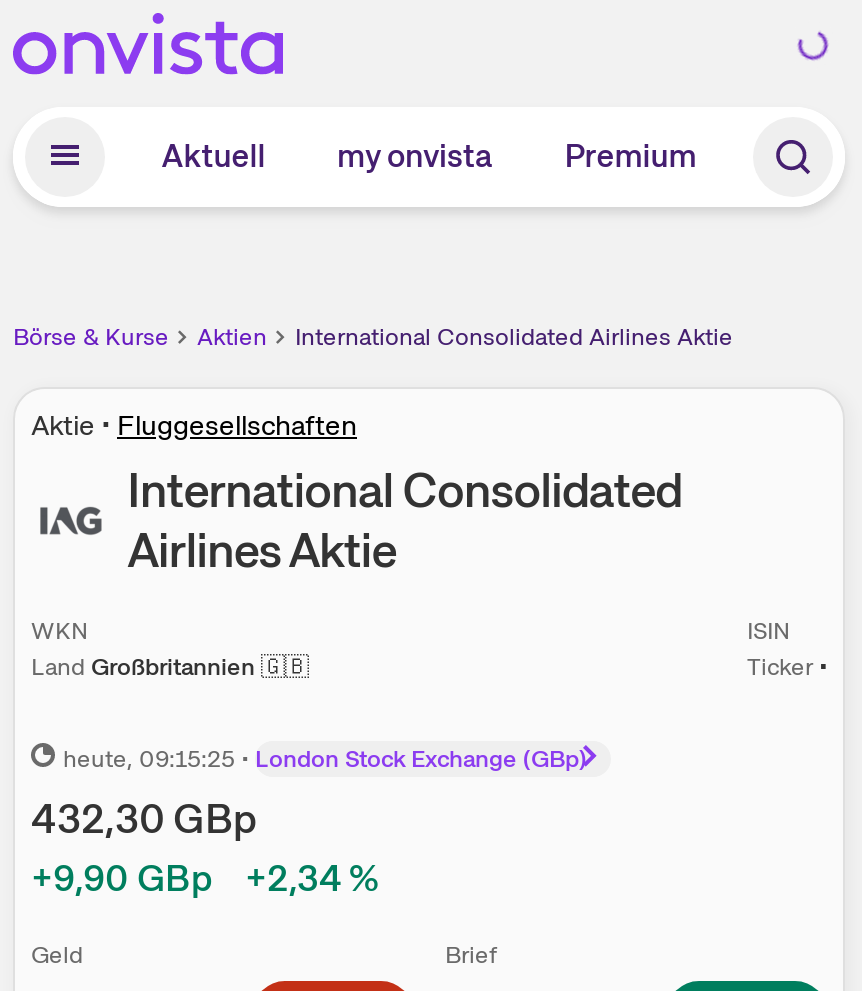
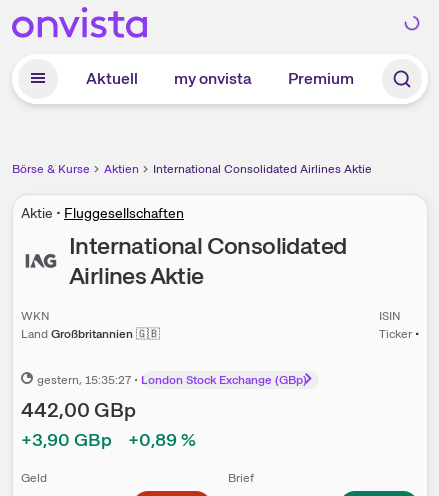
- heute, 09:15:25 • London Stock Exchange (GBp)
+ gestern, 15:35:27 • London Stock Exchange (GBp)

- 432,30 GBp
+ 442,00 GBp

- +9,90 GBp
+ +3,90 GBp

- +2,34 %
+ +0,89 %
